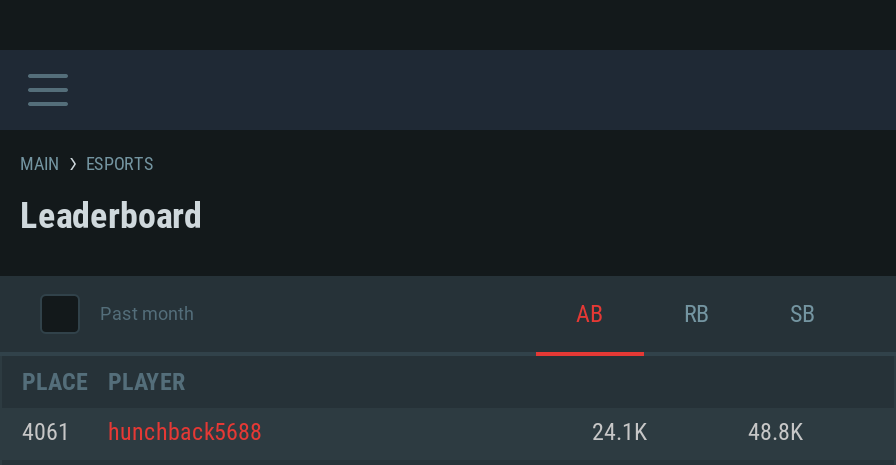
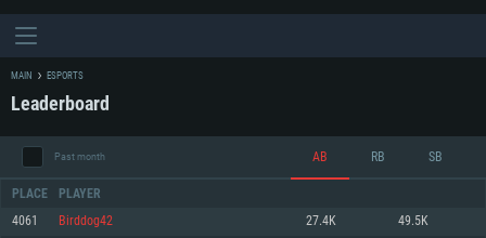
- hunchback5688
- 24.1K
- 48.8K
+ Birddog42
+ 27.4K
+ 49.5K
